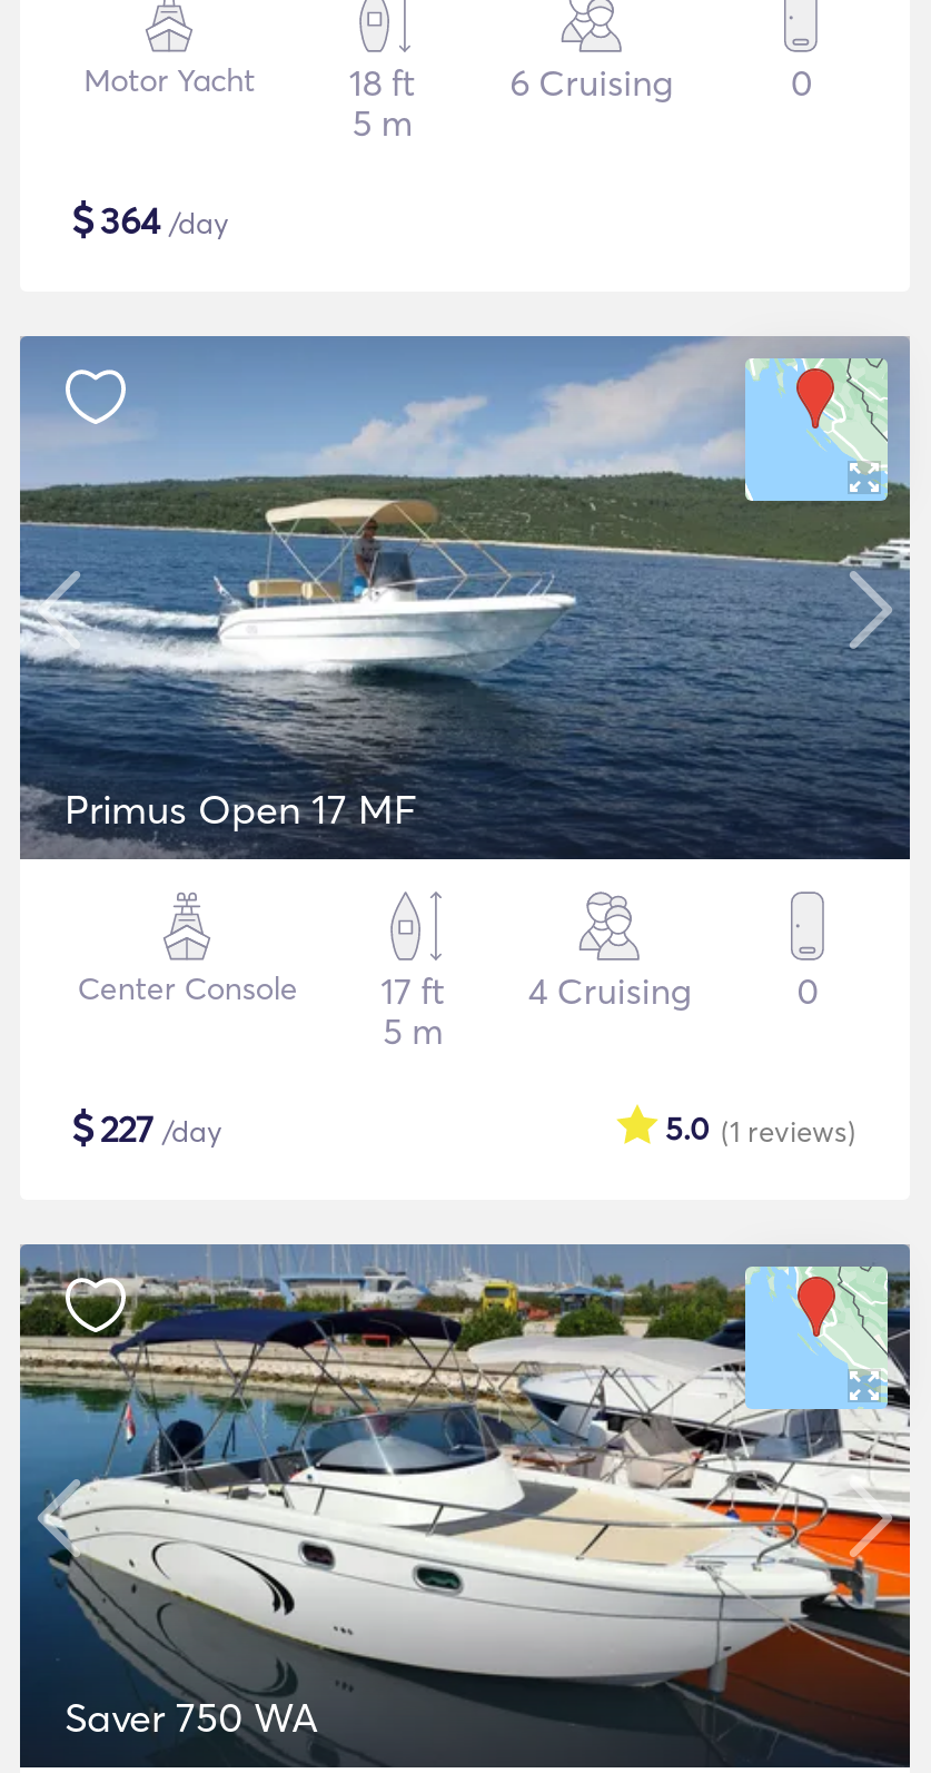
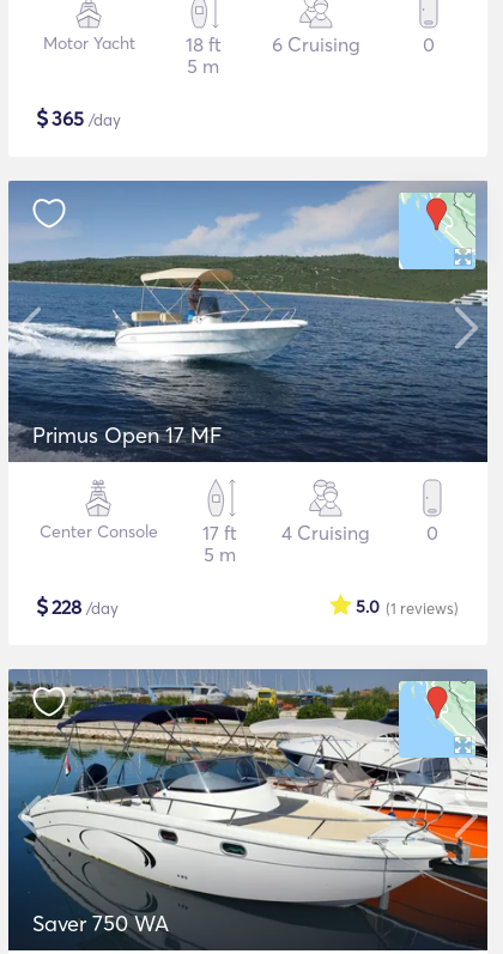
- $364 /day
+ $365 /day

- $227 /day
+ $228 /day
